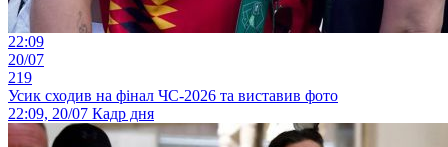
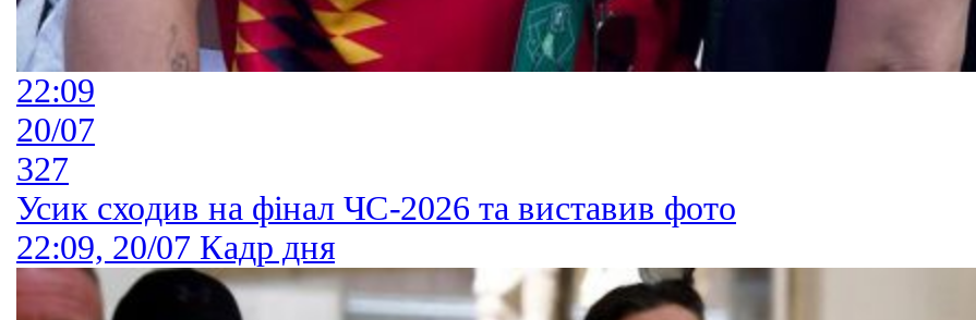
- 219
+ 327
